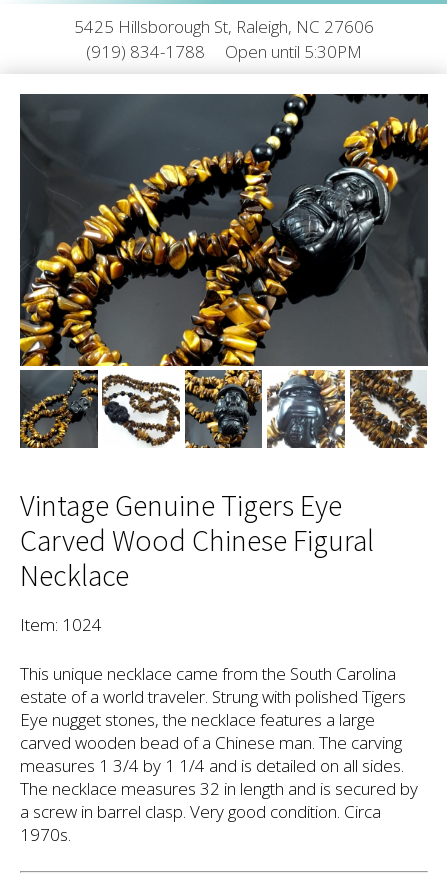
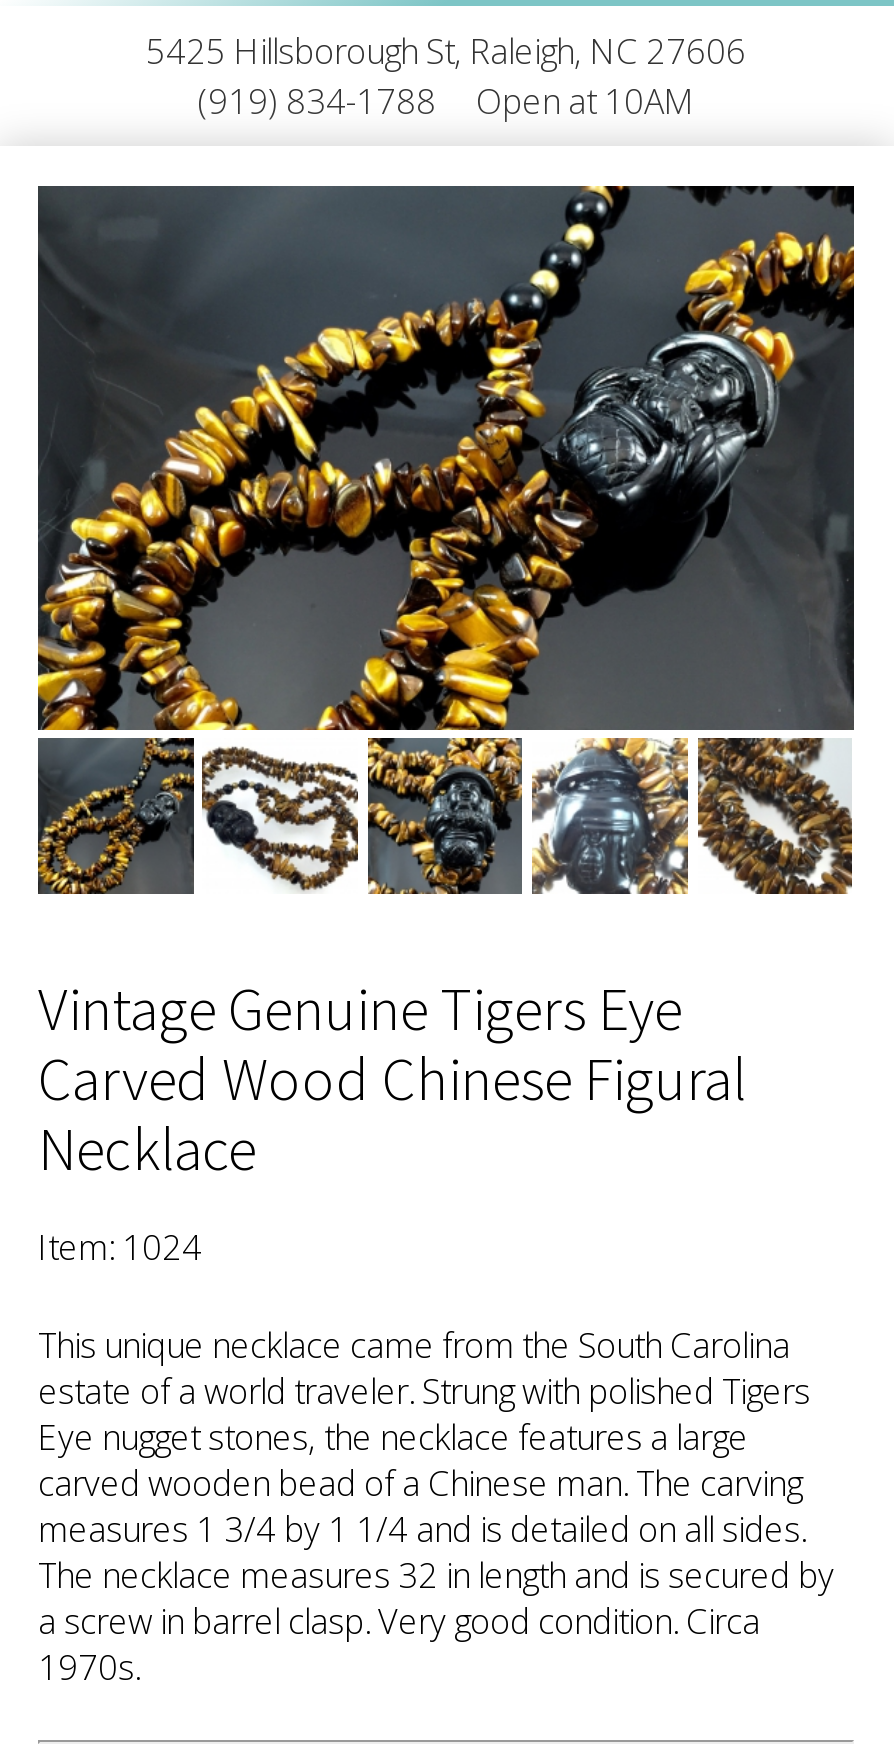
- (919) 834-1788 Open until 5:30PM
+ (919) 834-1788 Open at 10AM
